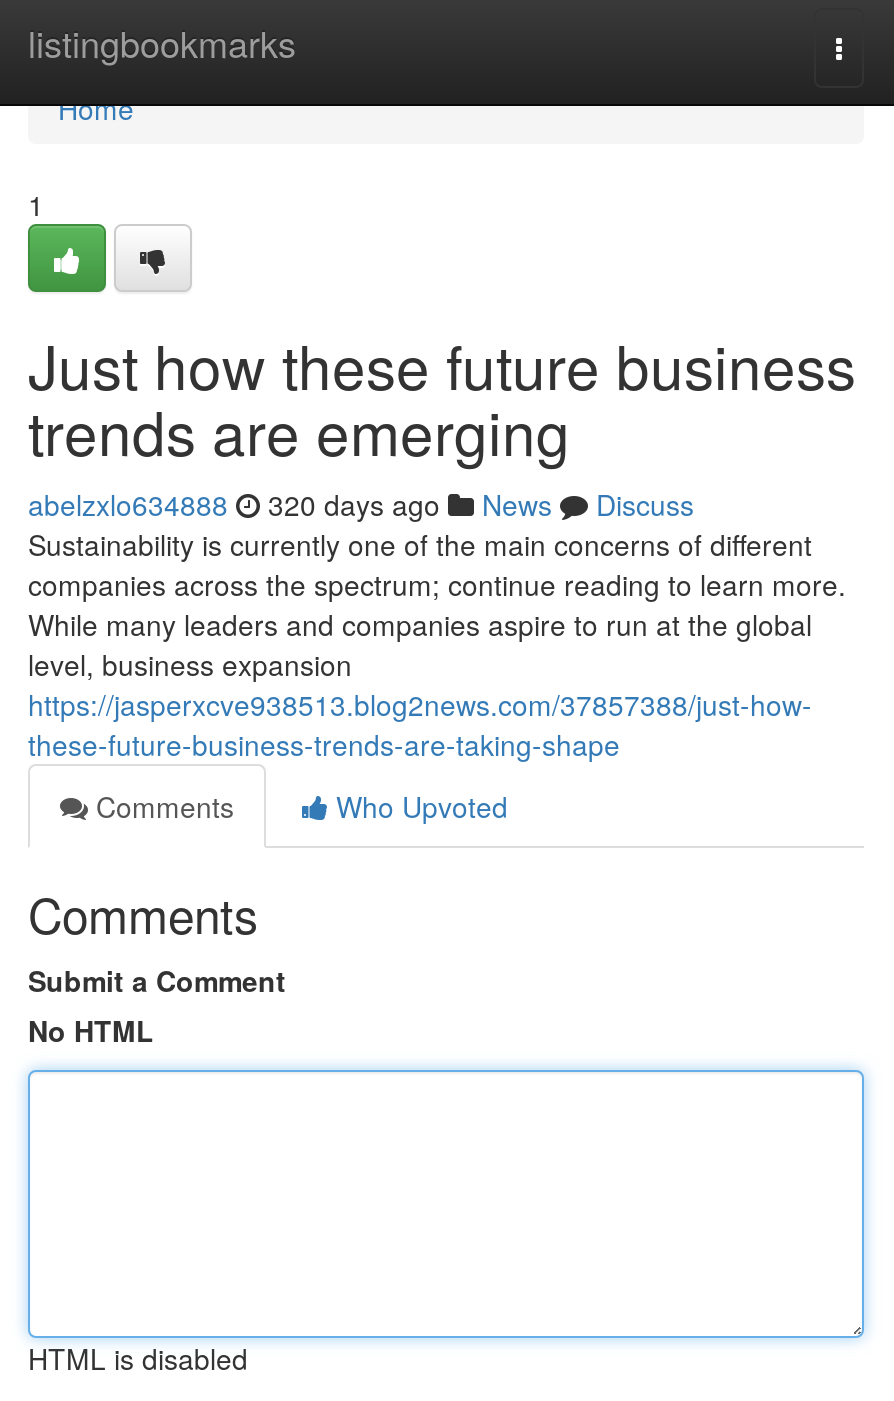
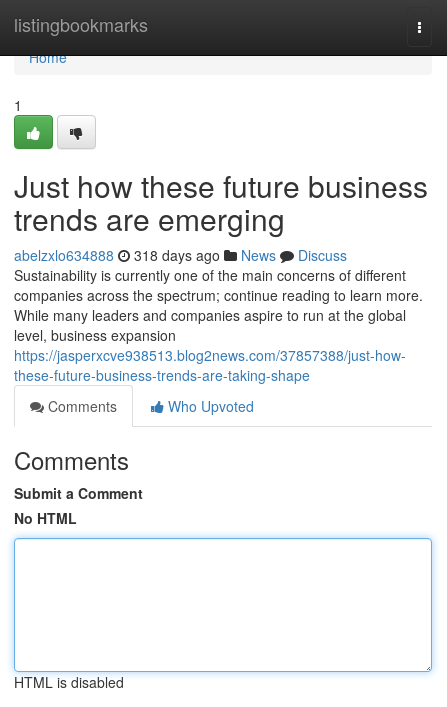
- abelzxlo634888 320 days ago News Discuss
+ abelzxlo634888 318 days ago News Discuss
